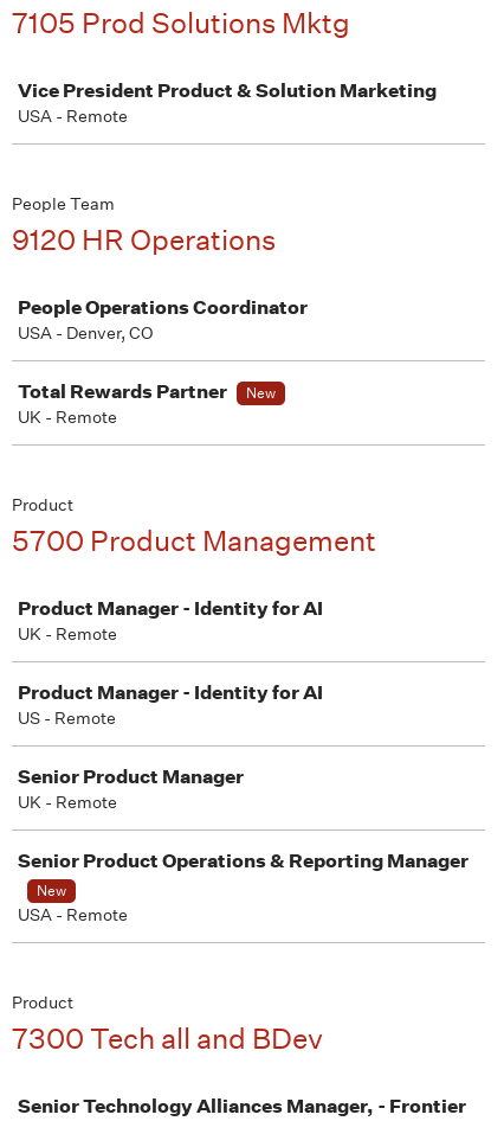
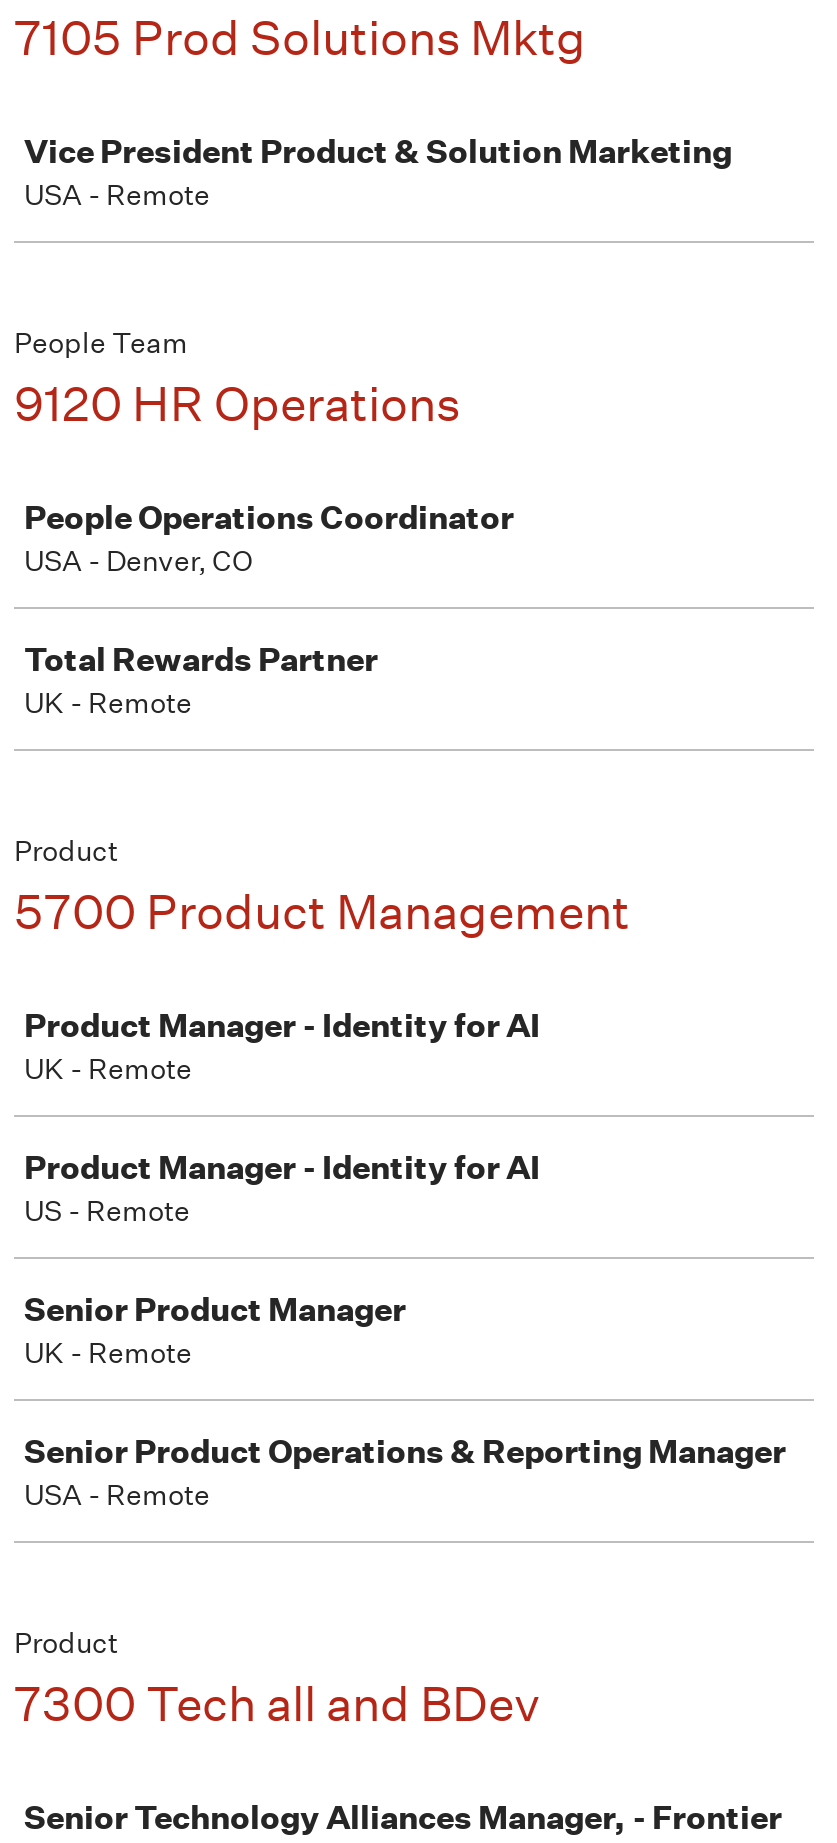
- New

- New
